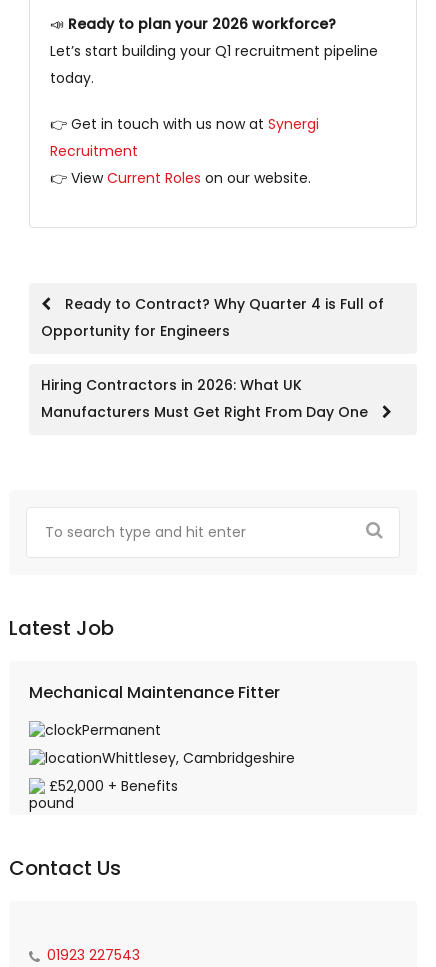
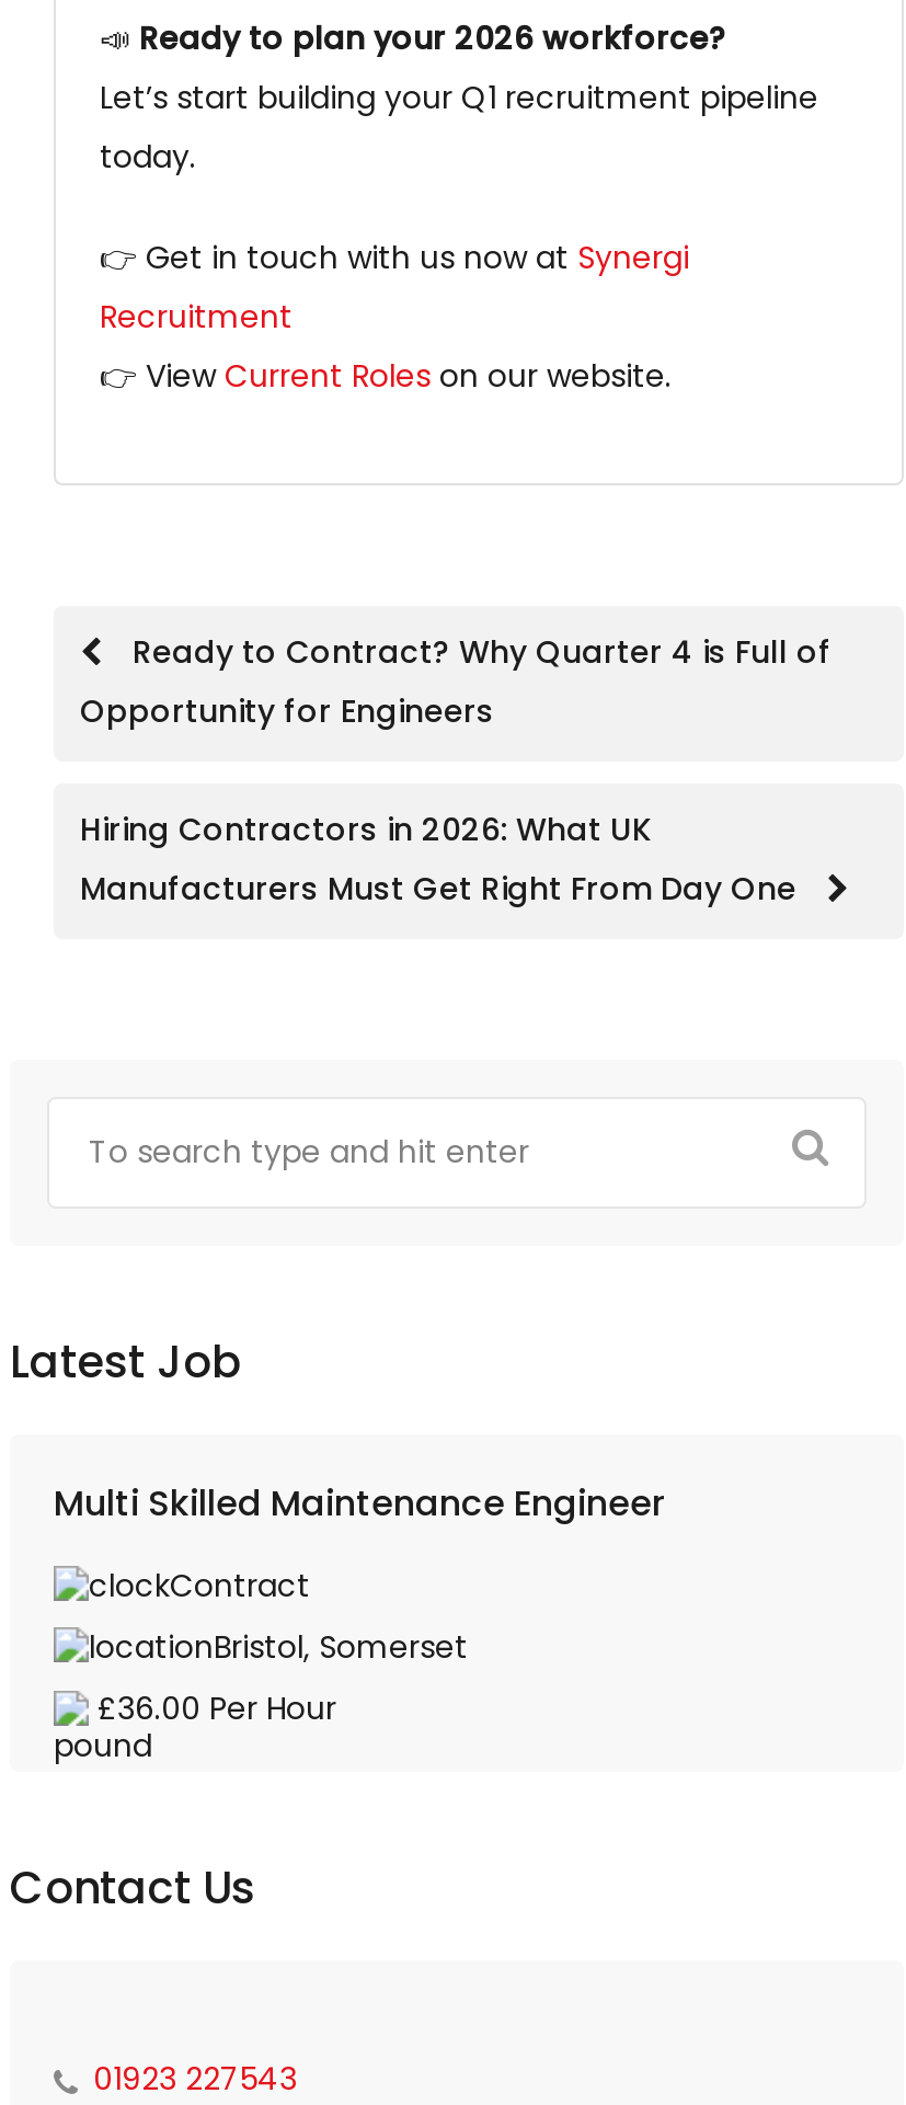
- Mechanical Maintenance Fitter
+ Multi Skilled Maintenance Engineer

- Permanent
- Whittlesey, Cambridgeshire
- £52,000 + Benefits
+ Contract
+ Bristol, Somerset
+ £36.00 Per Hour
